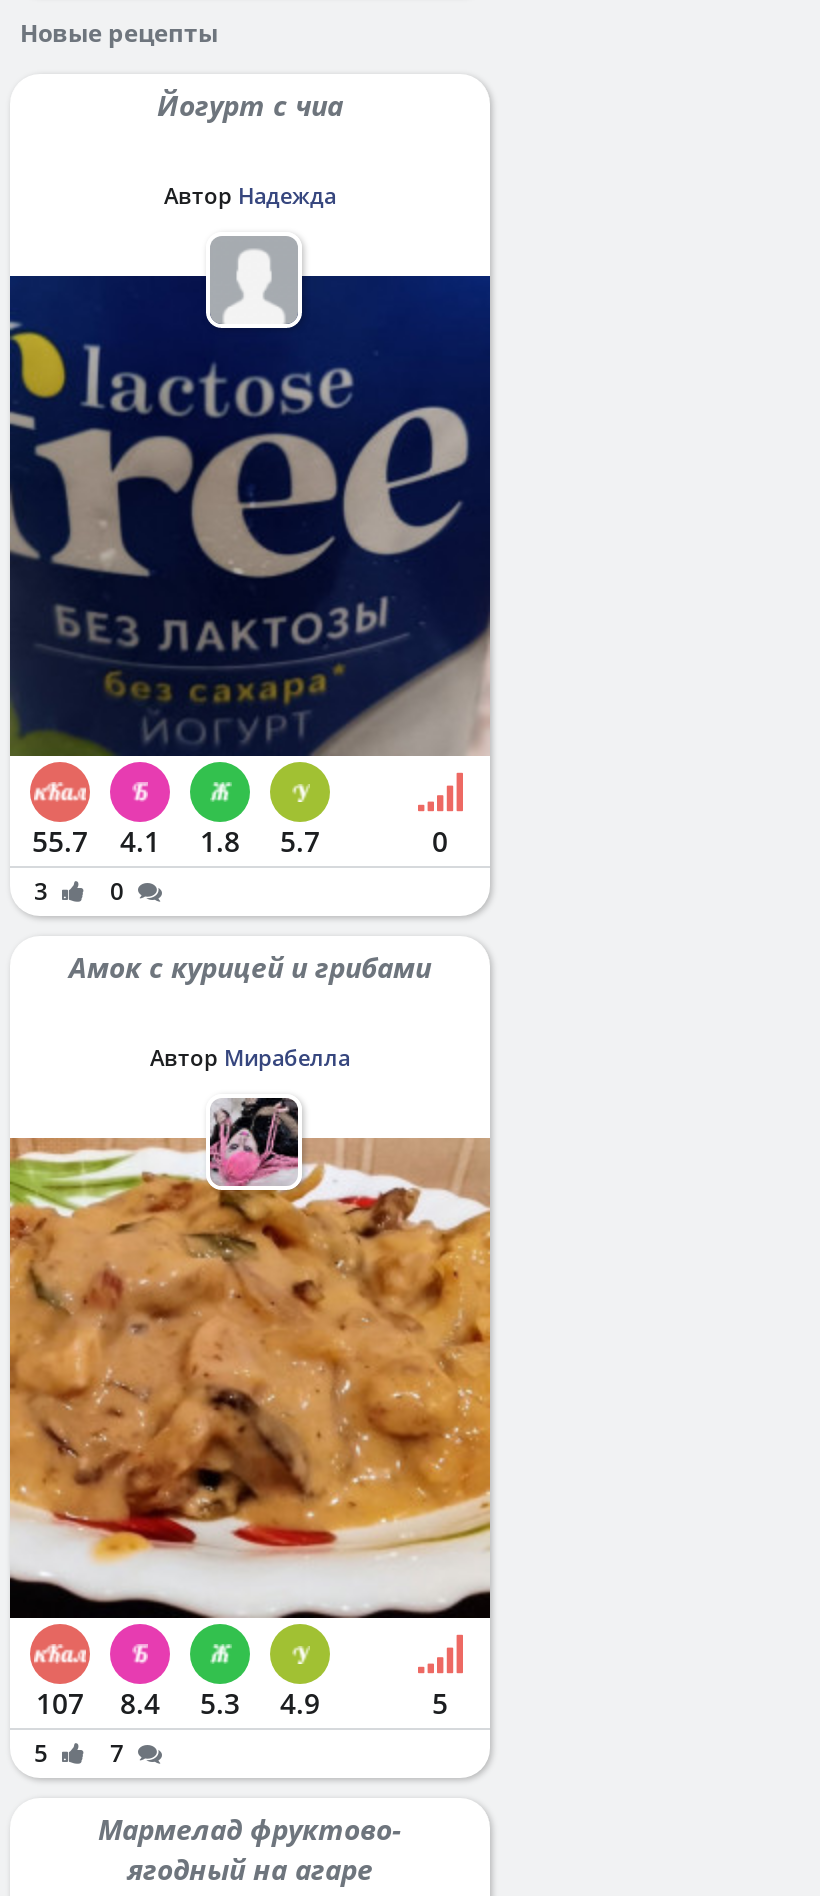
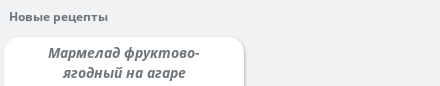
- Йогурт с чиа
- Автор Надежда

- [image]
- 55.7
- 4.1
- 1.8
- 5.7
- 0
- 3
- 0
- Амок с курицей и грибами
- Автор Мирабелла

- [image]
- 107
- 8.4
- 5.3
- 4.9
- 5
- 5
- 7
